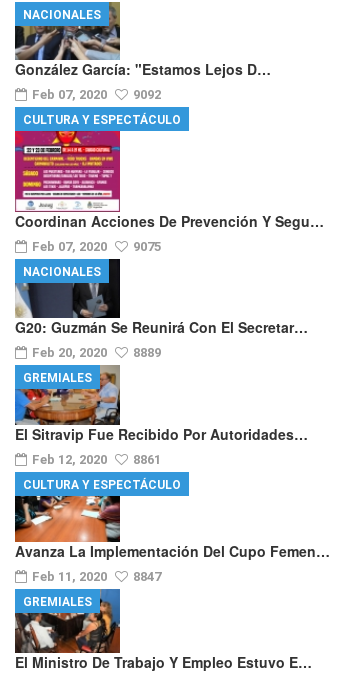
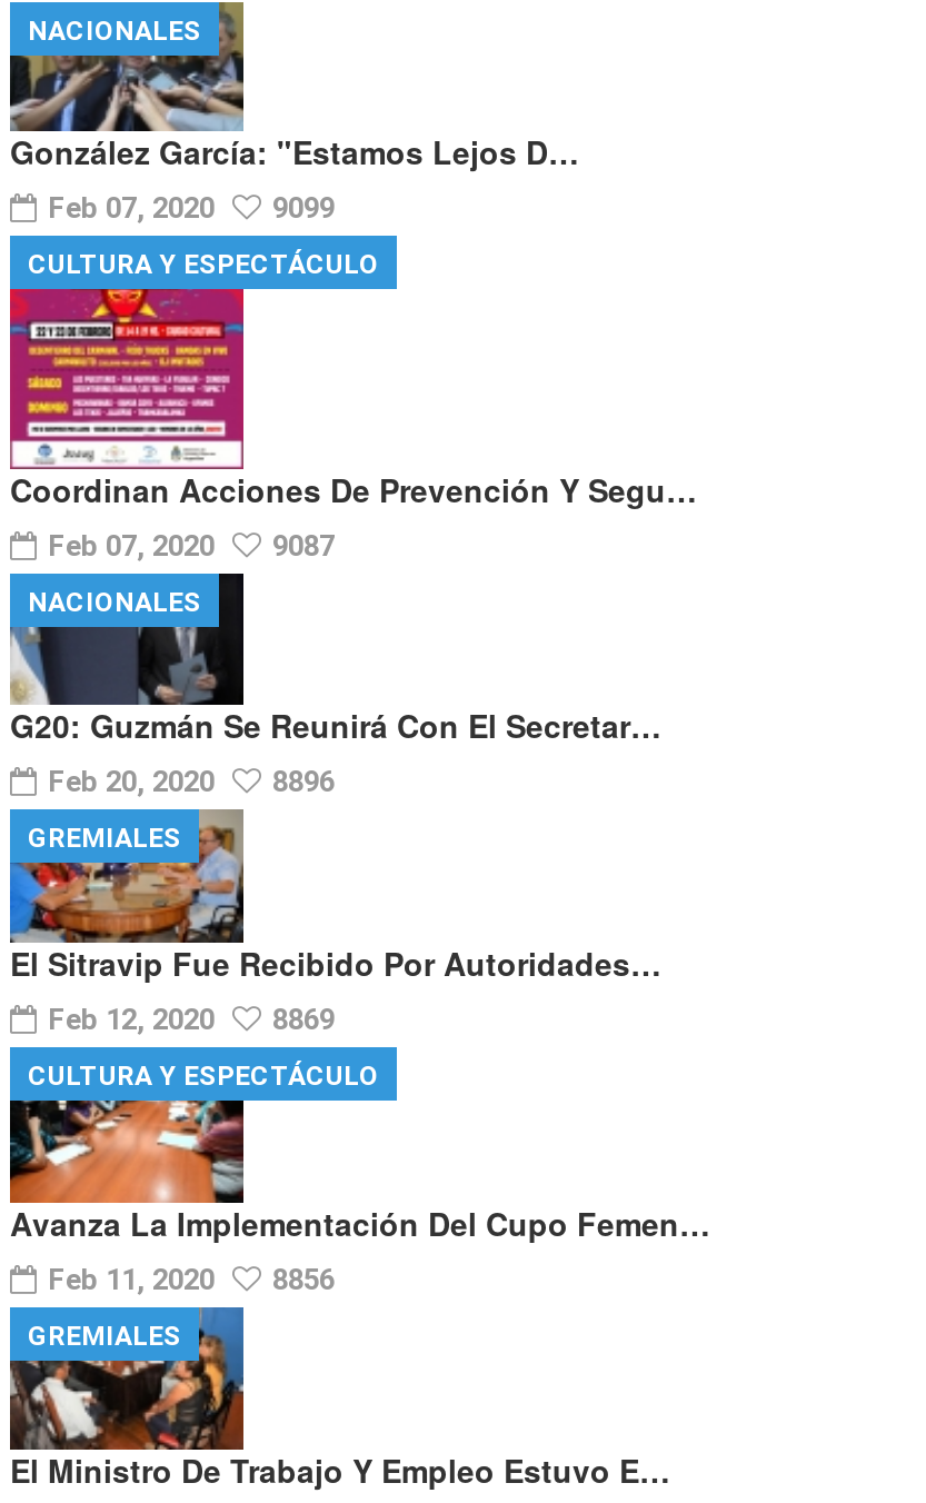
- Feb 07, 2020 9092
+ Feb 07, 2020 9099

- Feb 07, 2020 9075
+ Feb 07, 2020 9087

- Feb 20, 2020 8889
+ Feb 20, 2020 8896

- Feb 12, 2020 8861
+ Feb 12, 2020 8869

- Feb 11, 2020 8847
+ Feb 11, 2020 8856
